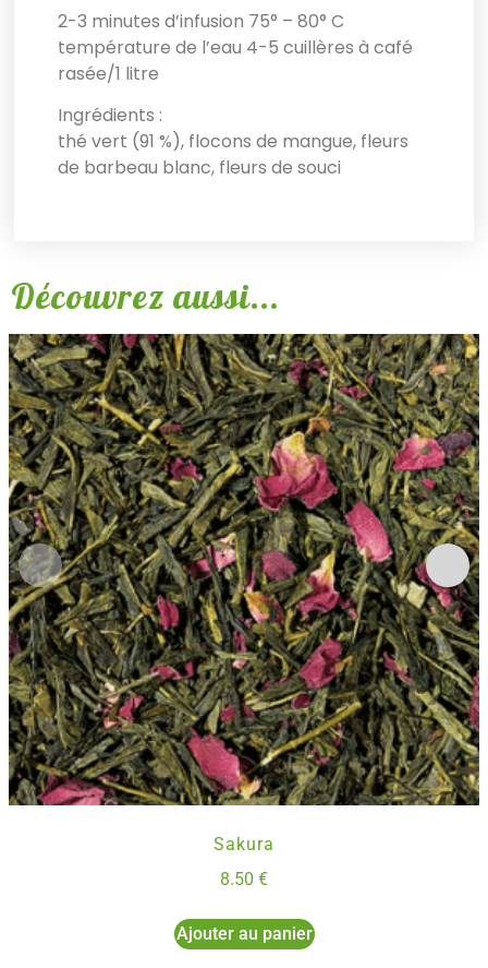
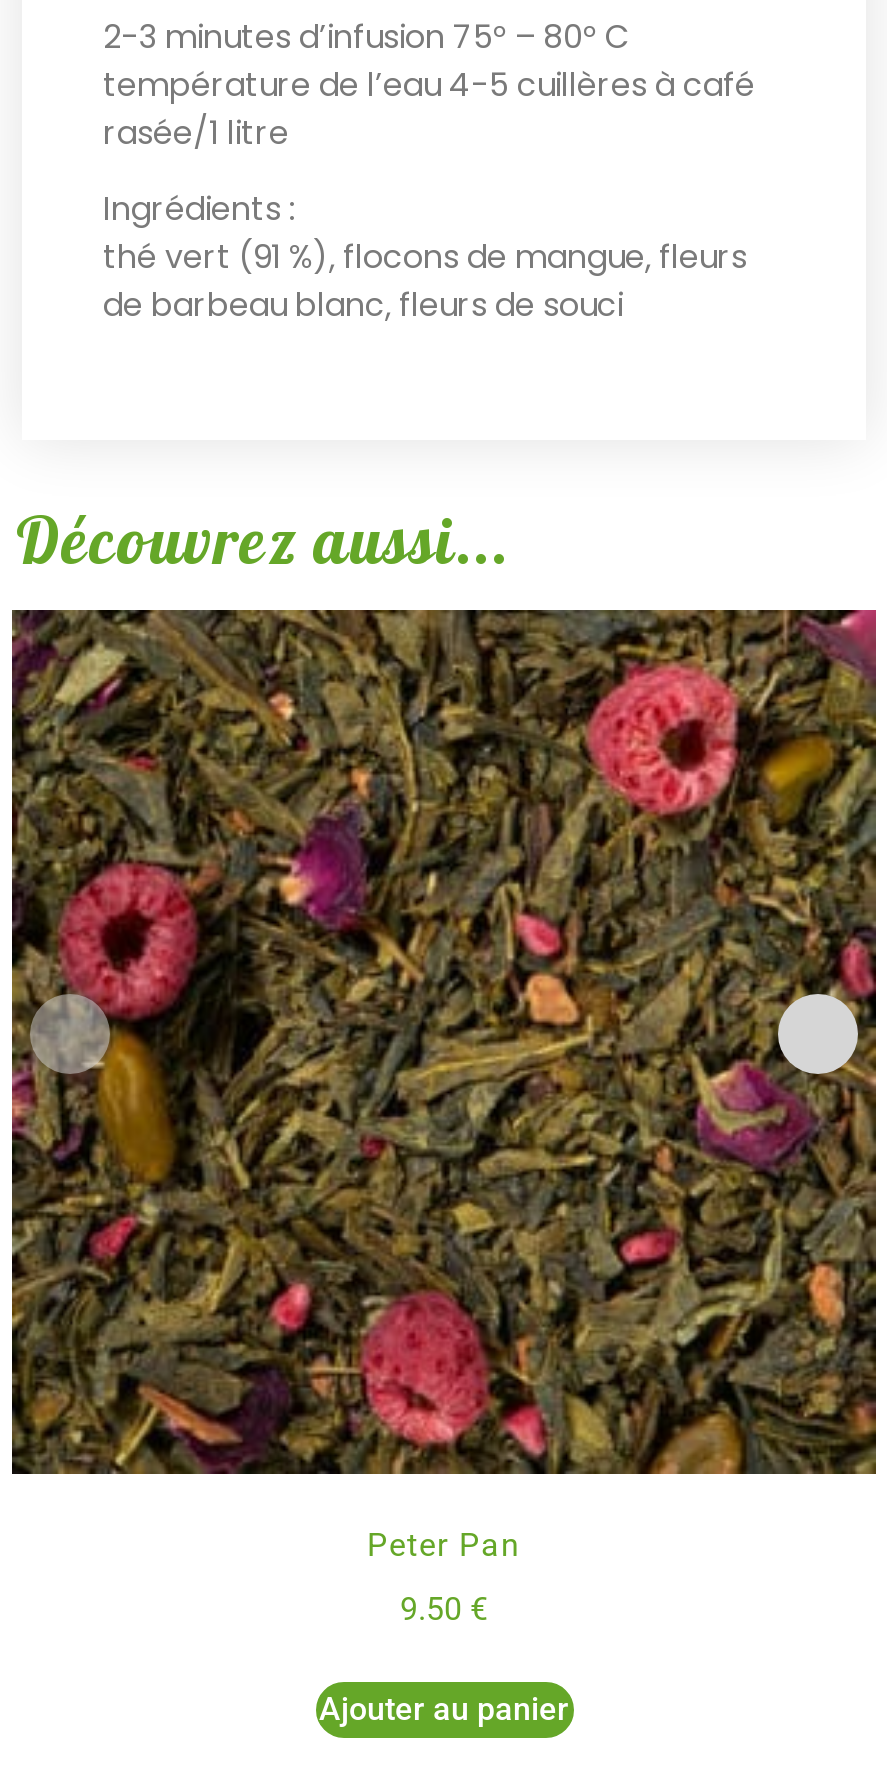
- [image]
- Sakura
+ [image]
+ Peter Pan

- 8.50 €
+ 9.50 €
